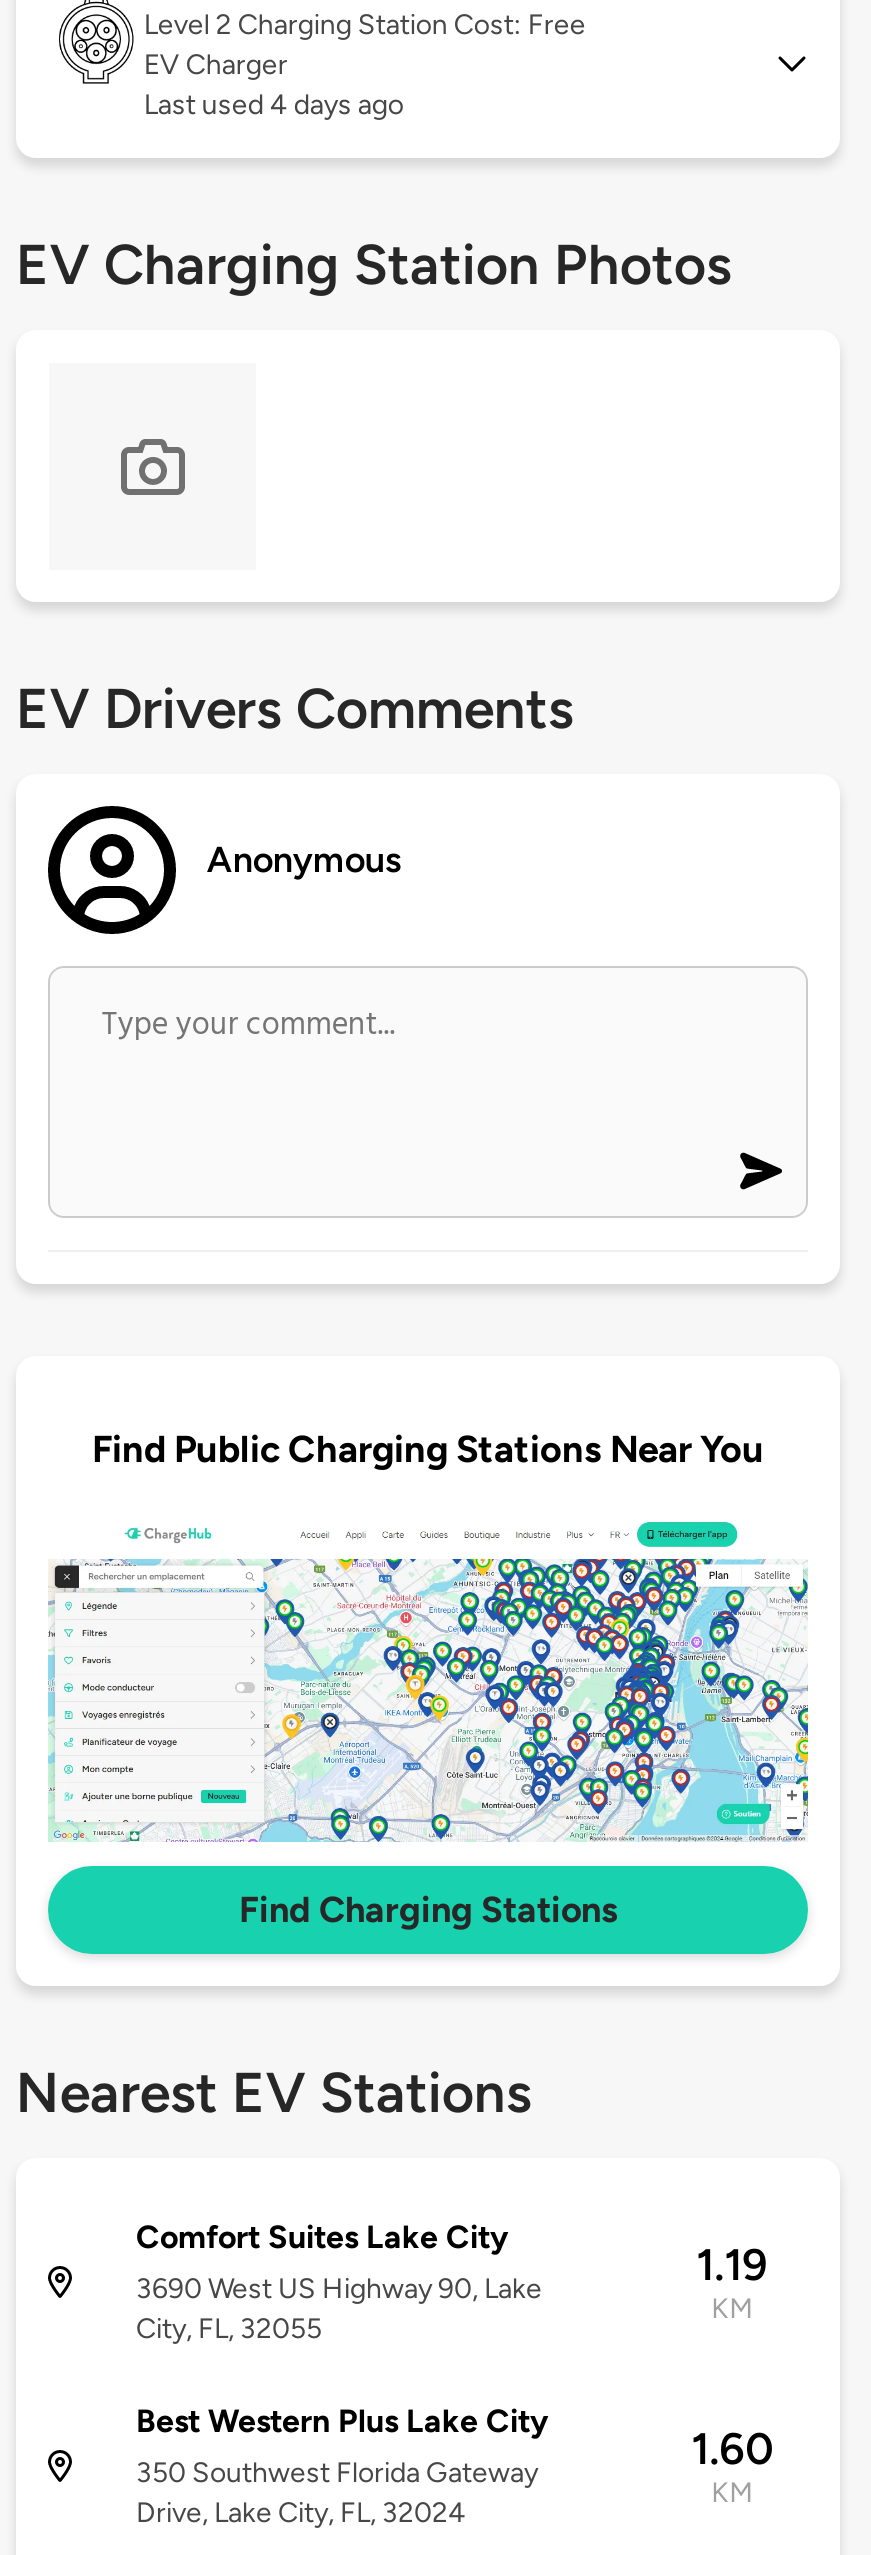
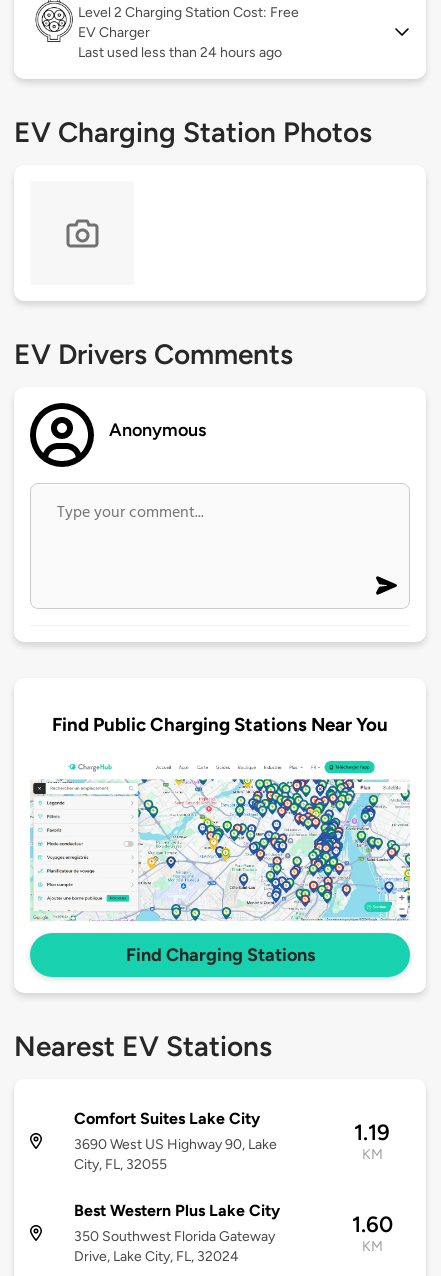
- Last used 4 days ago
+ Last used less than 24 hours ago
